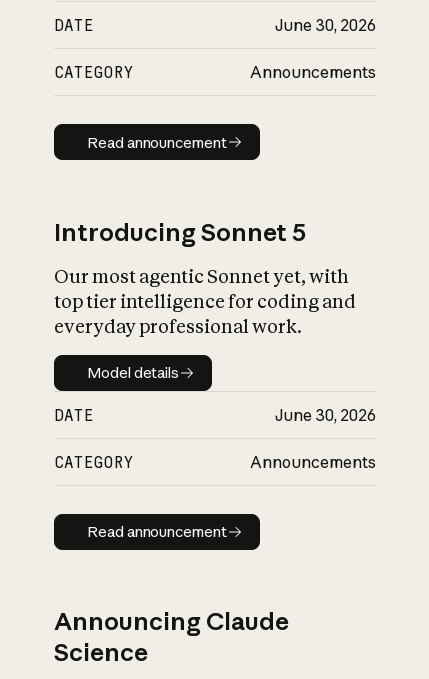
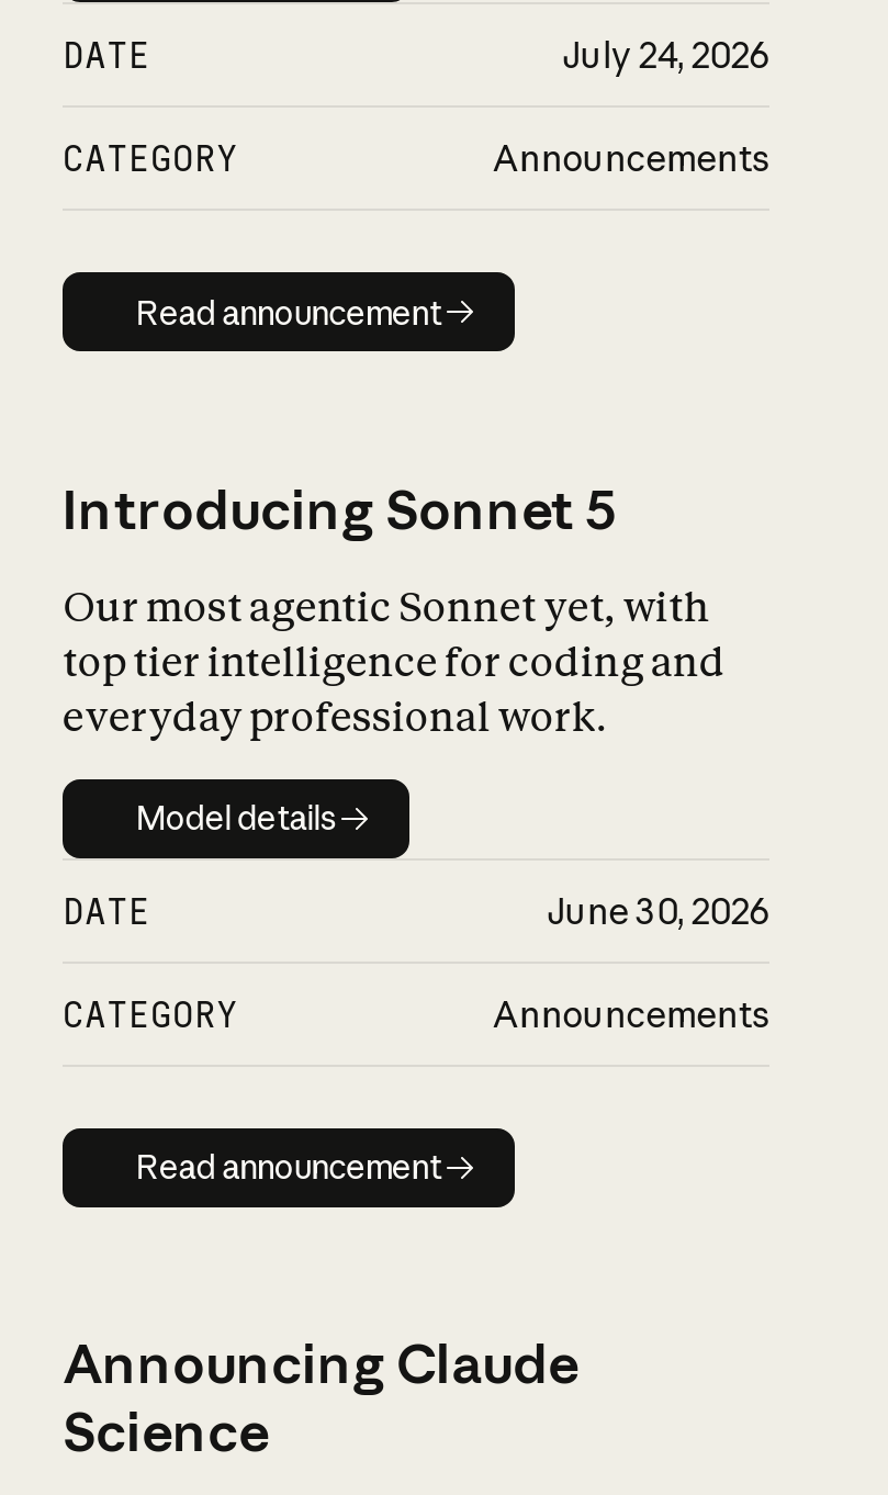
- June 30, 2026
+ July 24, 2026
